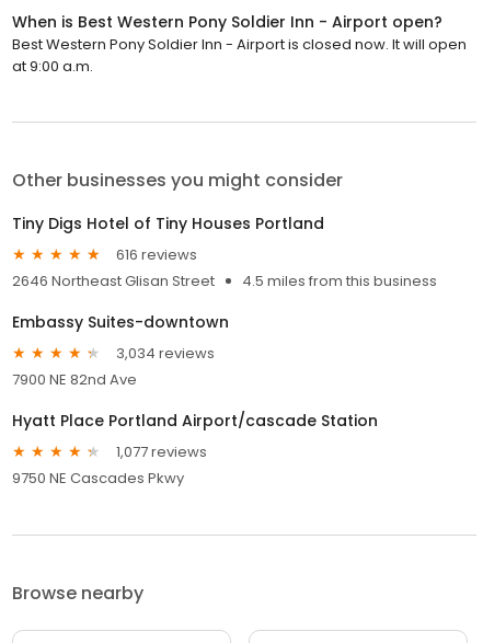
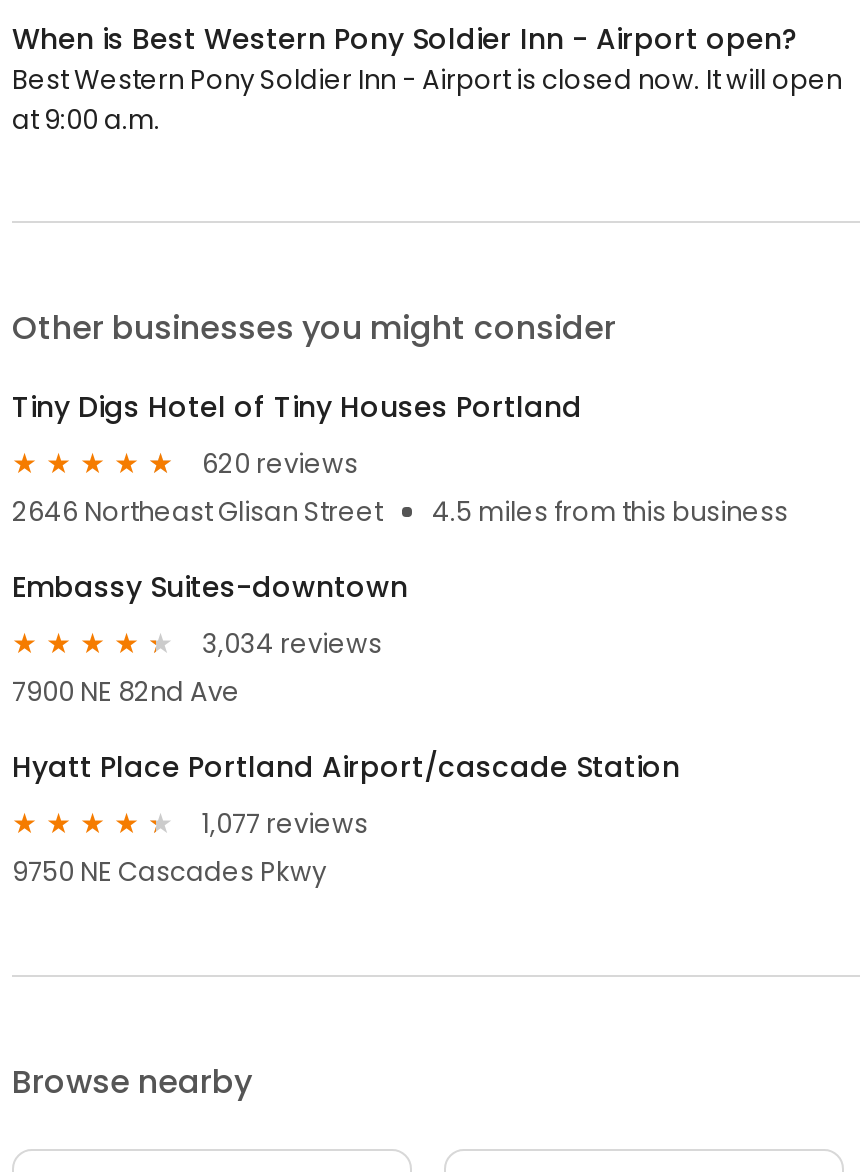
- 616 reviews
+ 620 reviews
